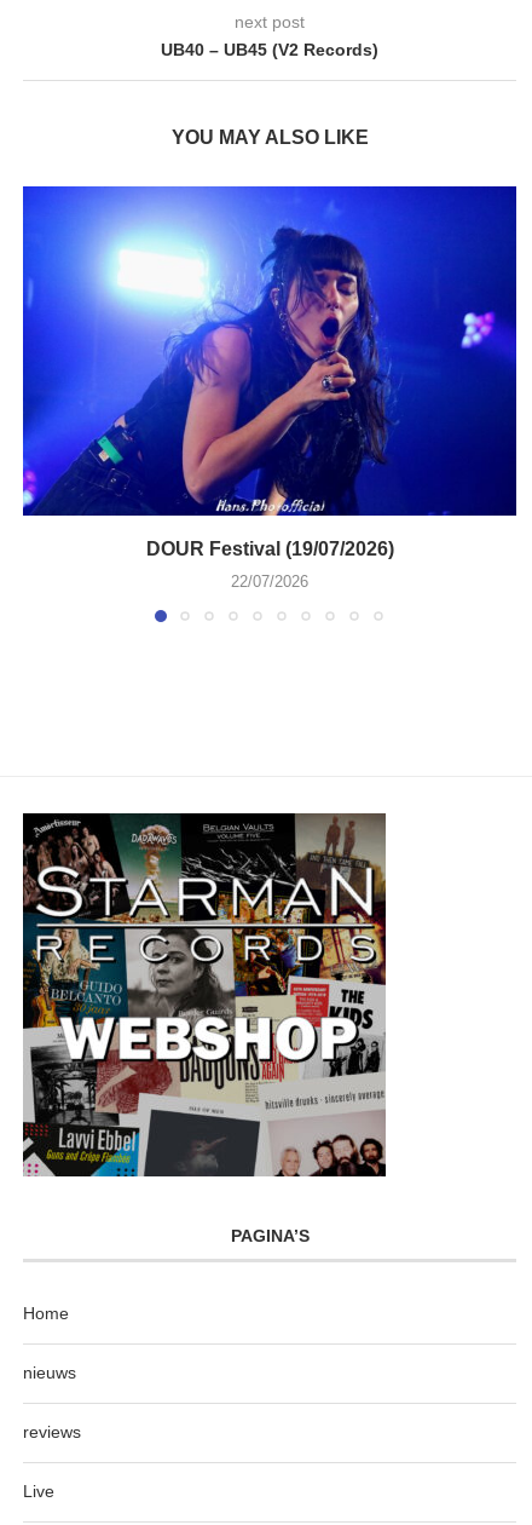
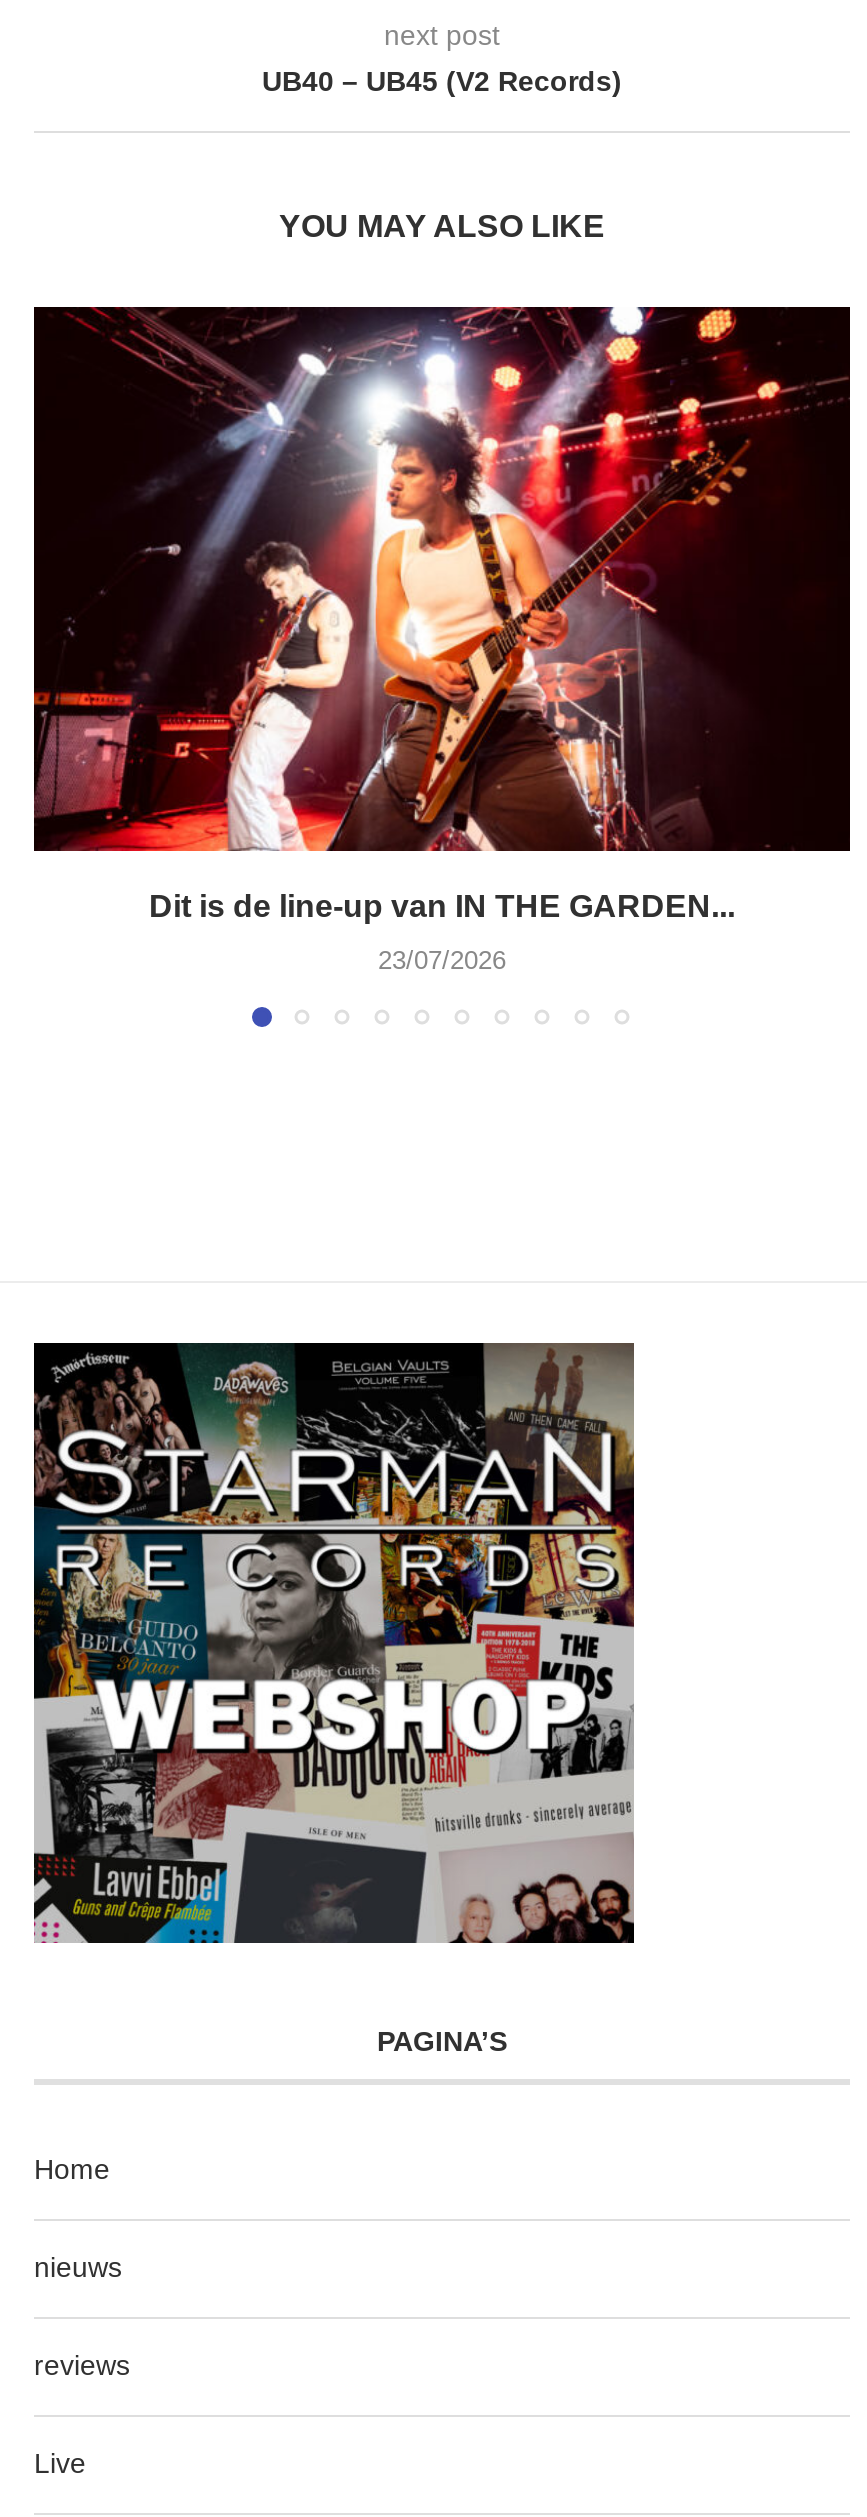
- [image]
- DOUR Festival (19/07/2026)
+ [image]
+ Dit is de line-up van IN THE GARDEN...

- 22/07/2026
+ 23/07/2026
